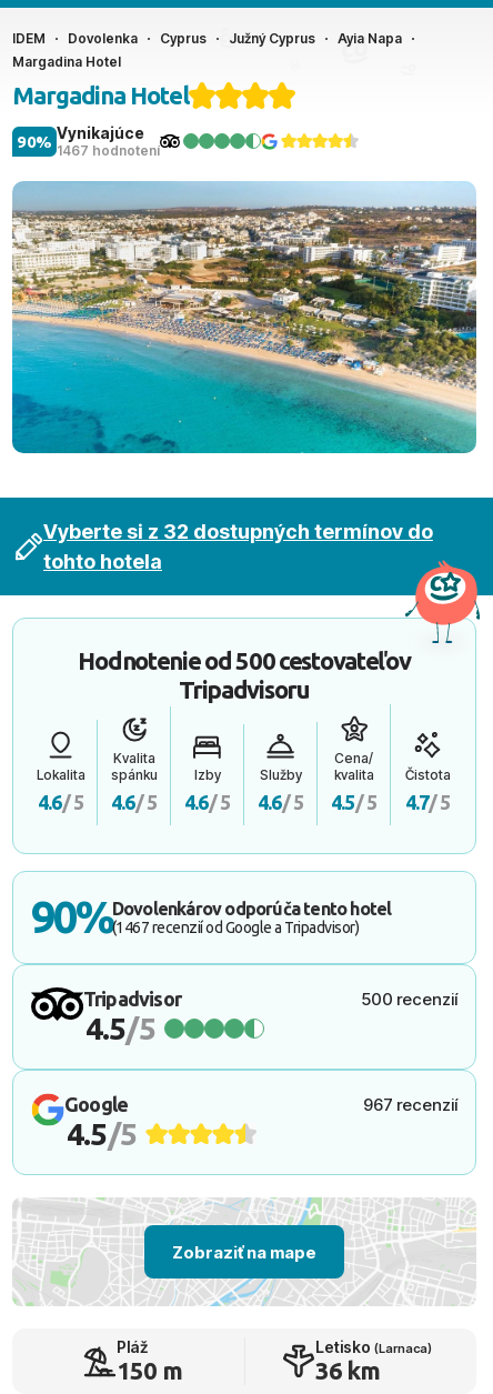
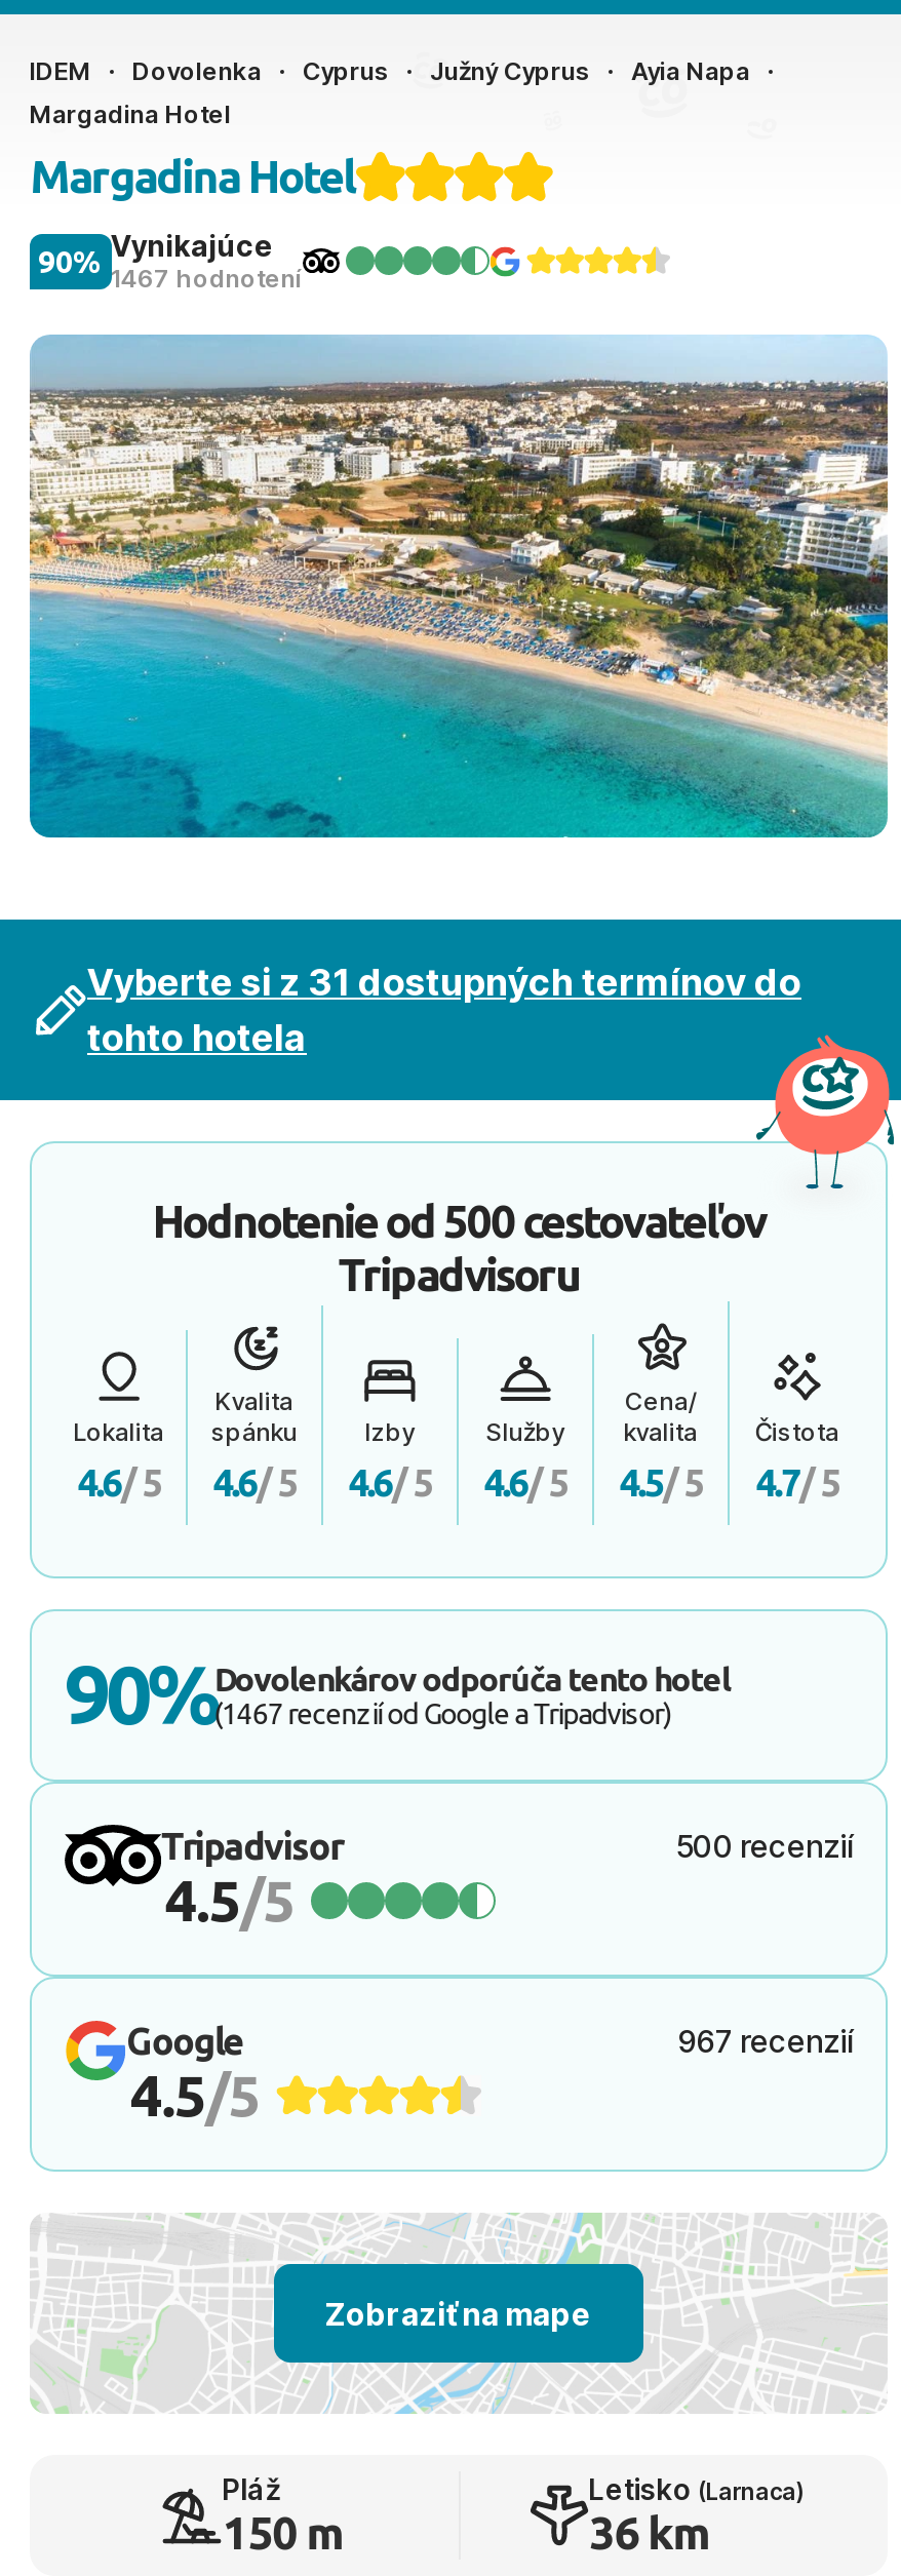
- Vyberte si z 32 dostupných termínov do
+ Vyberte si z 31 dostupných termínov do
